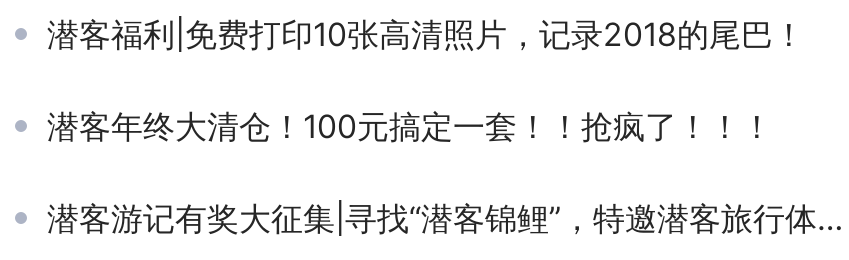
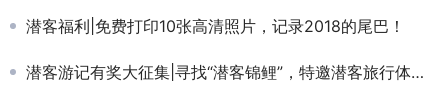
- 潜客年终大清仓！100元搞定一套！！抢疯了！！！
